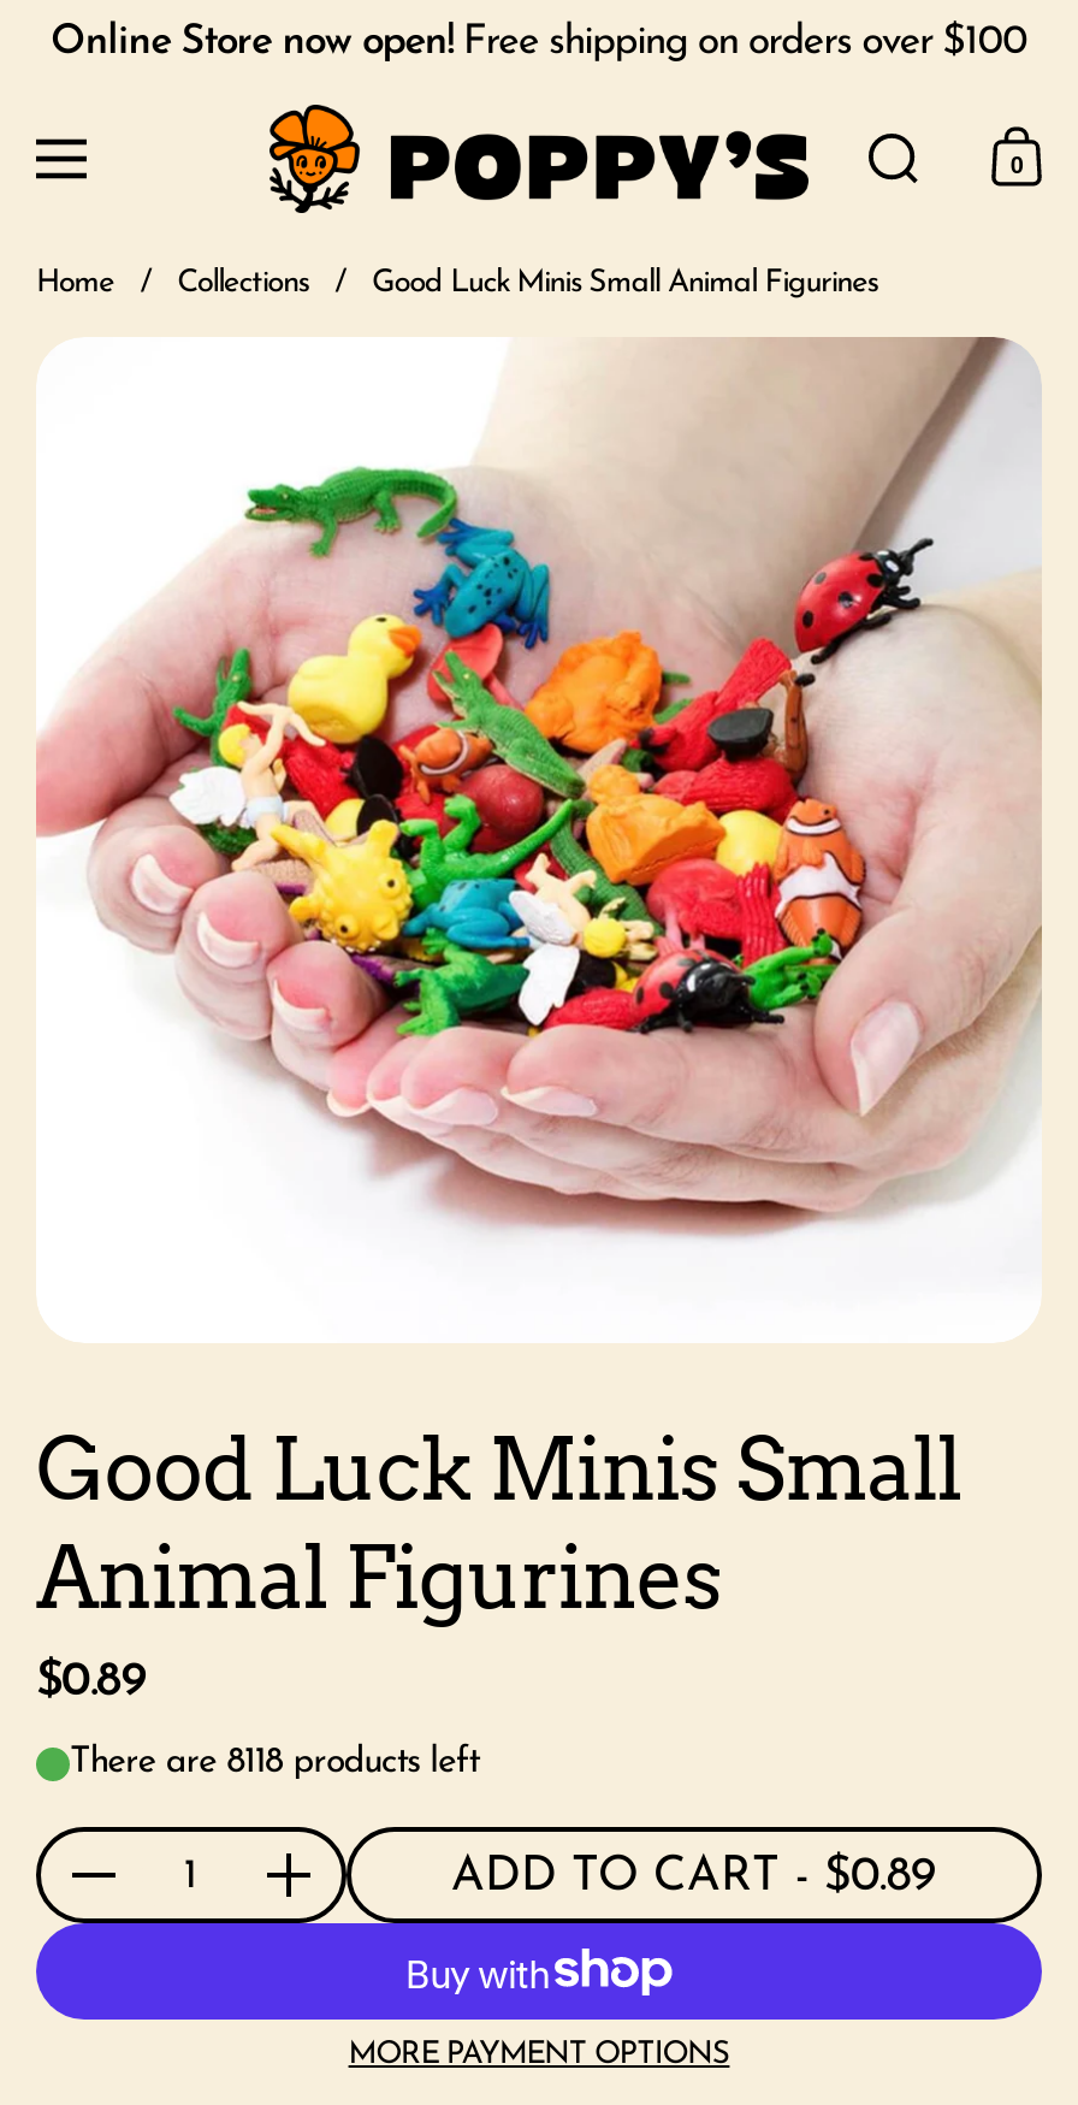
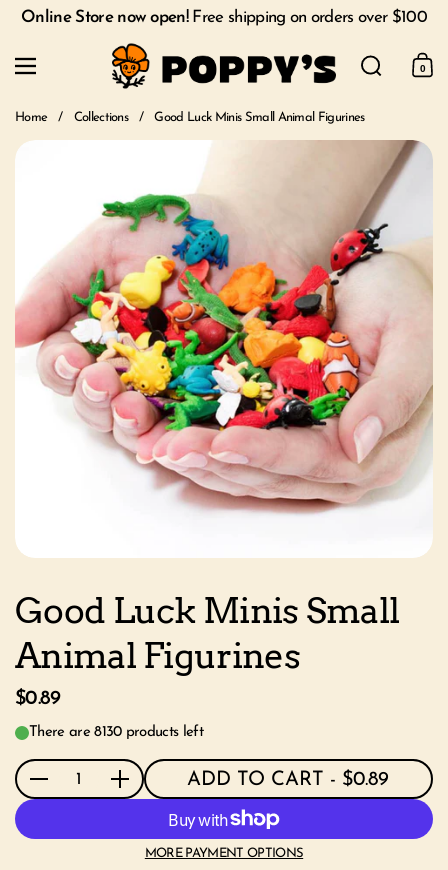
- There are 8118 products left
+ There are 8130 products left
